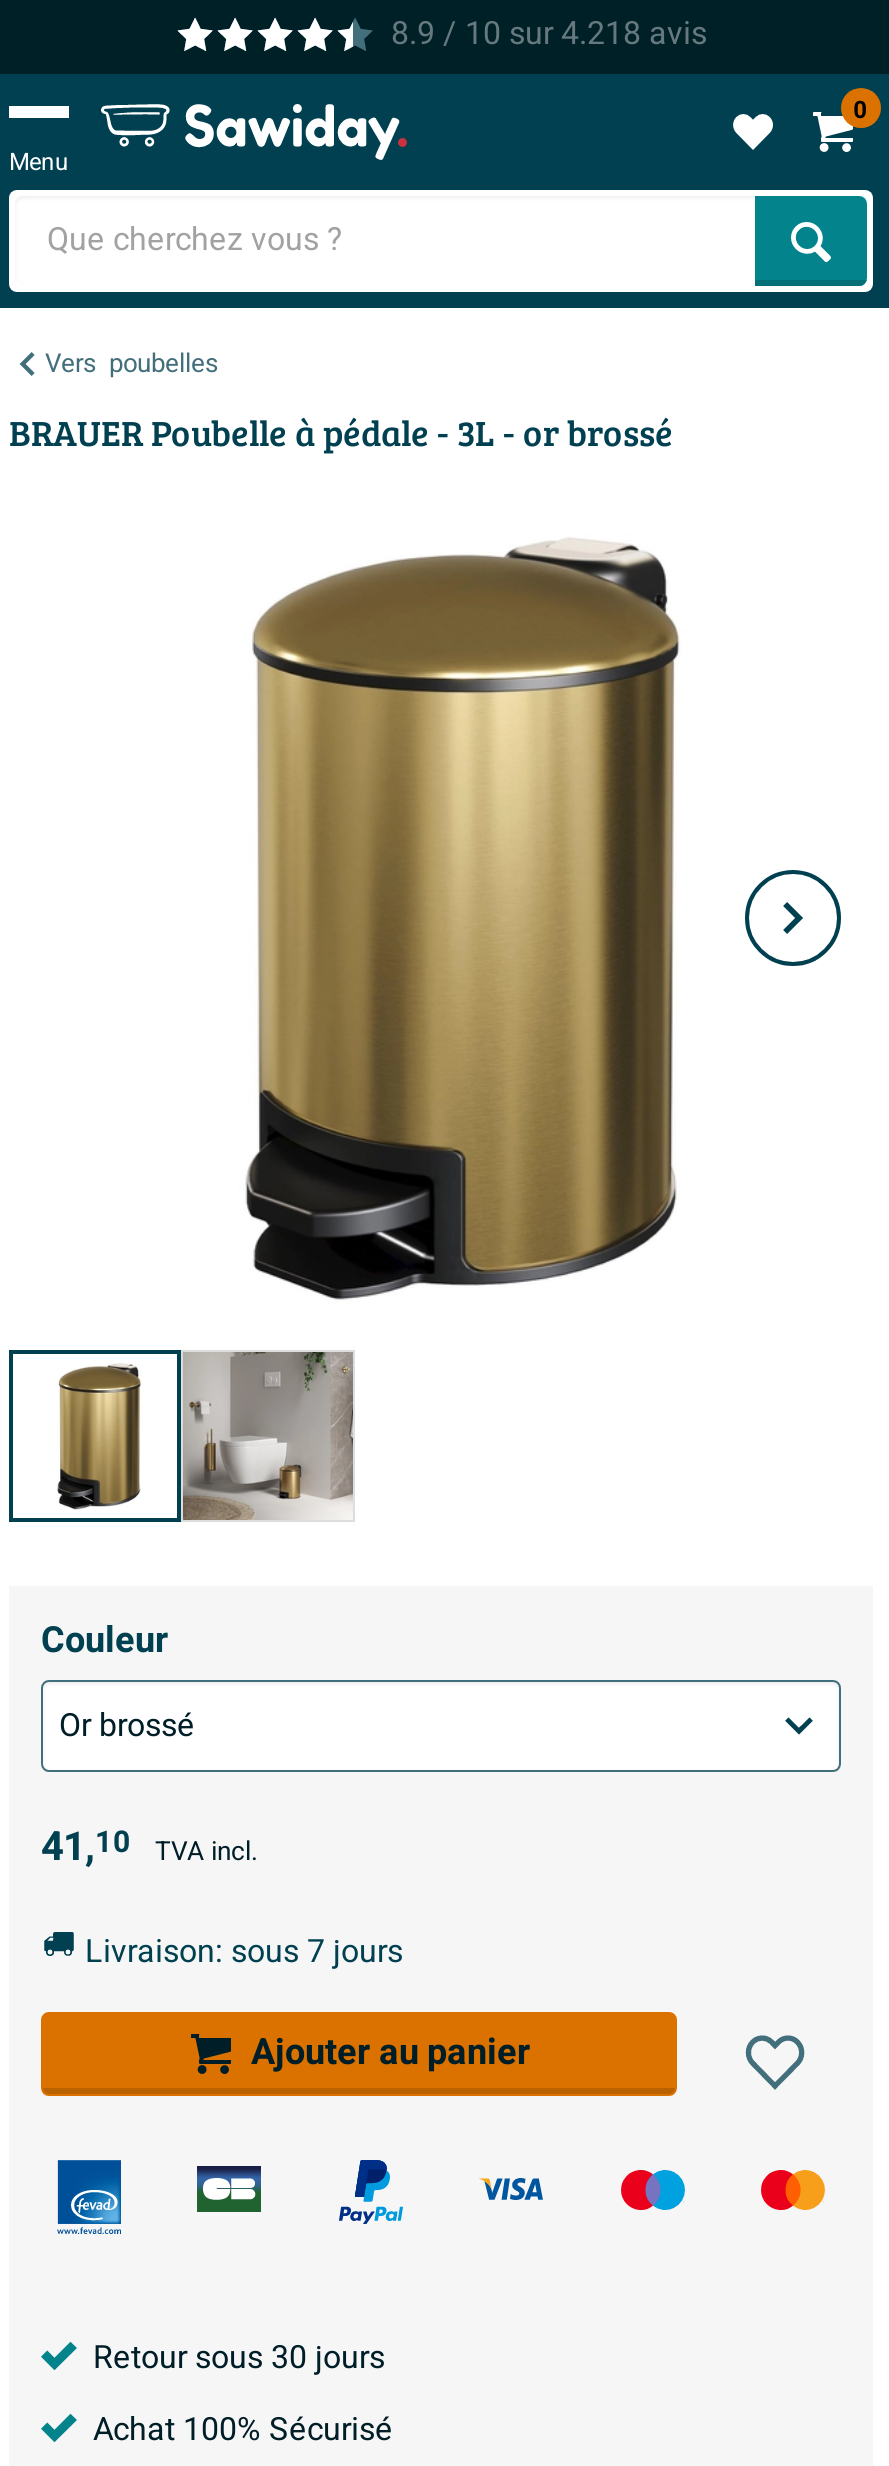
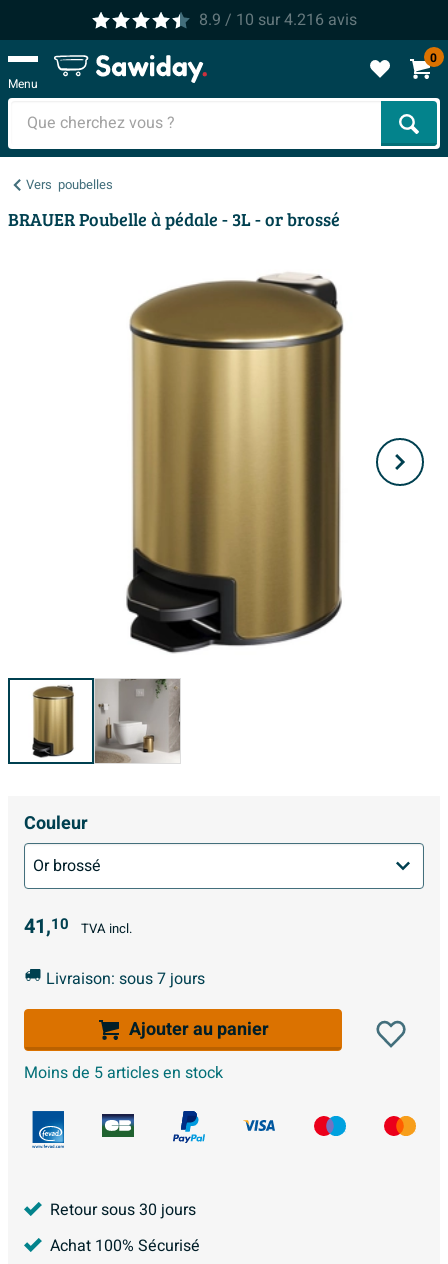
- 8.9 / 10 sur4.218 avis
+ 8.9 / 10 sur4.216 avis

+ Moins de 5 articles en stock
